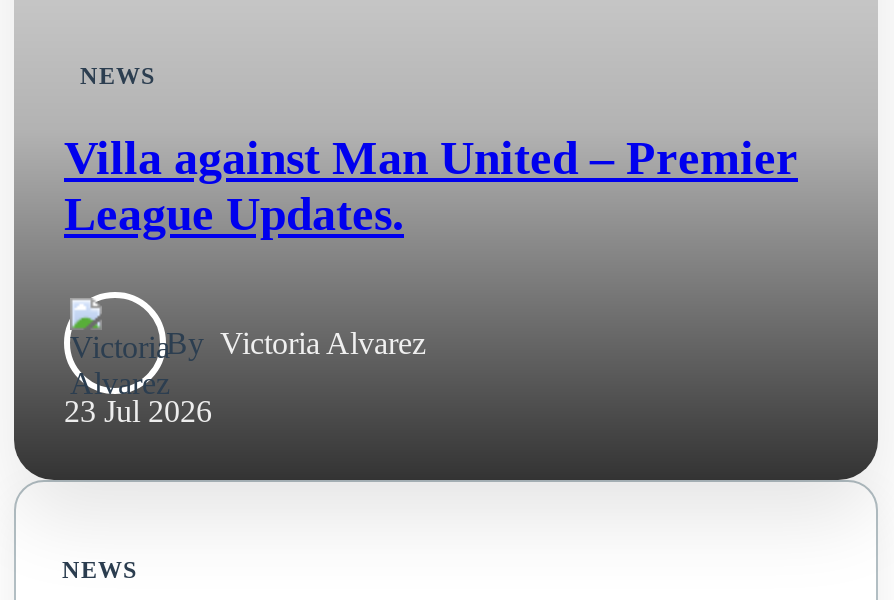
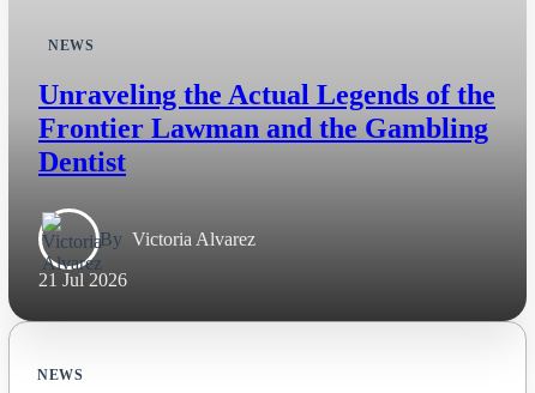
- Villa against Man United – Premier
- League Updates.
+ Unraveling the Actual Legends of the
+ Frontier Lawman and the Gambling
+ Dentist

- 23 Jul 2026
+ 21 Jul 2026
